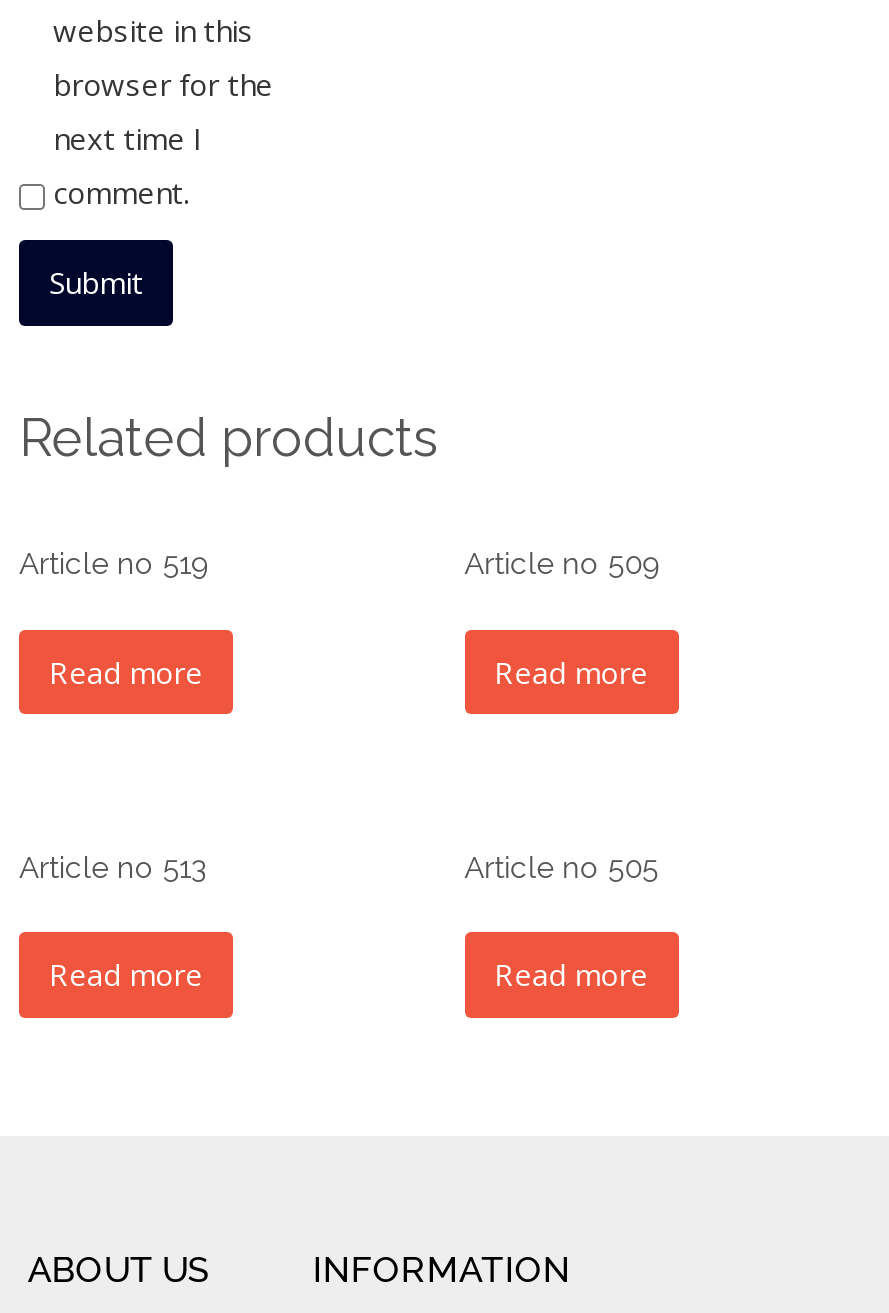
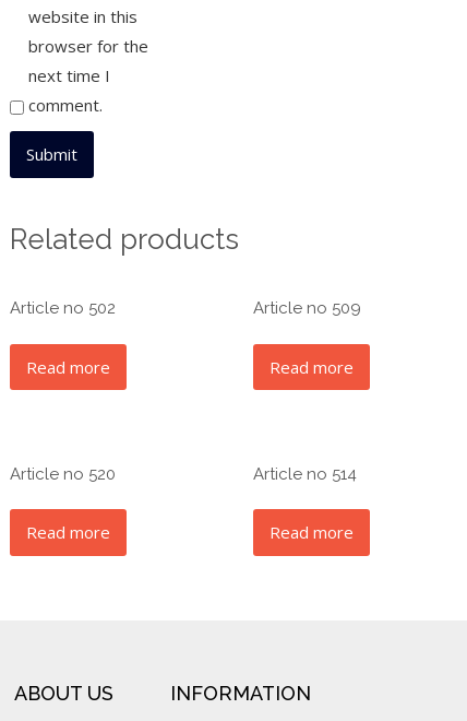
- Article no 519
+ Article no 502

- Article no 513
+ Article no 520

- Article no 505
+ Article no 514
